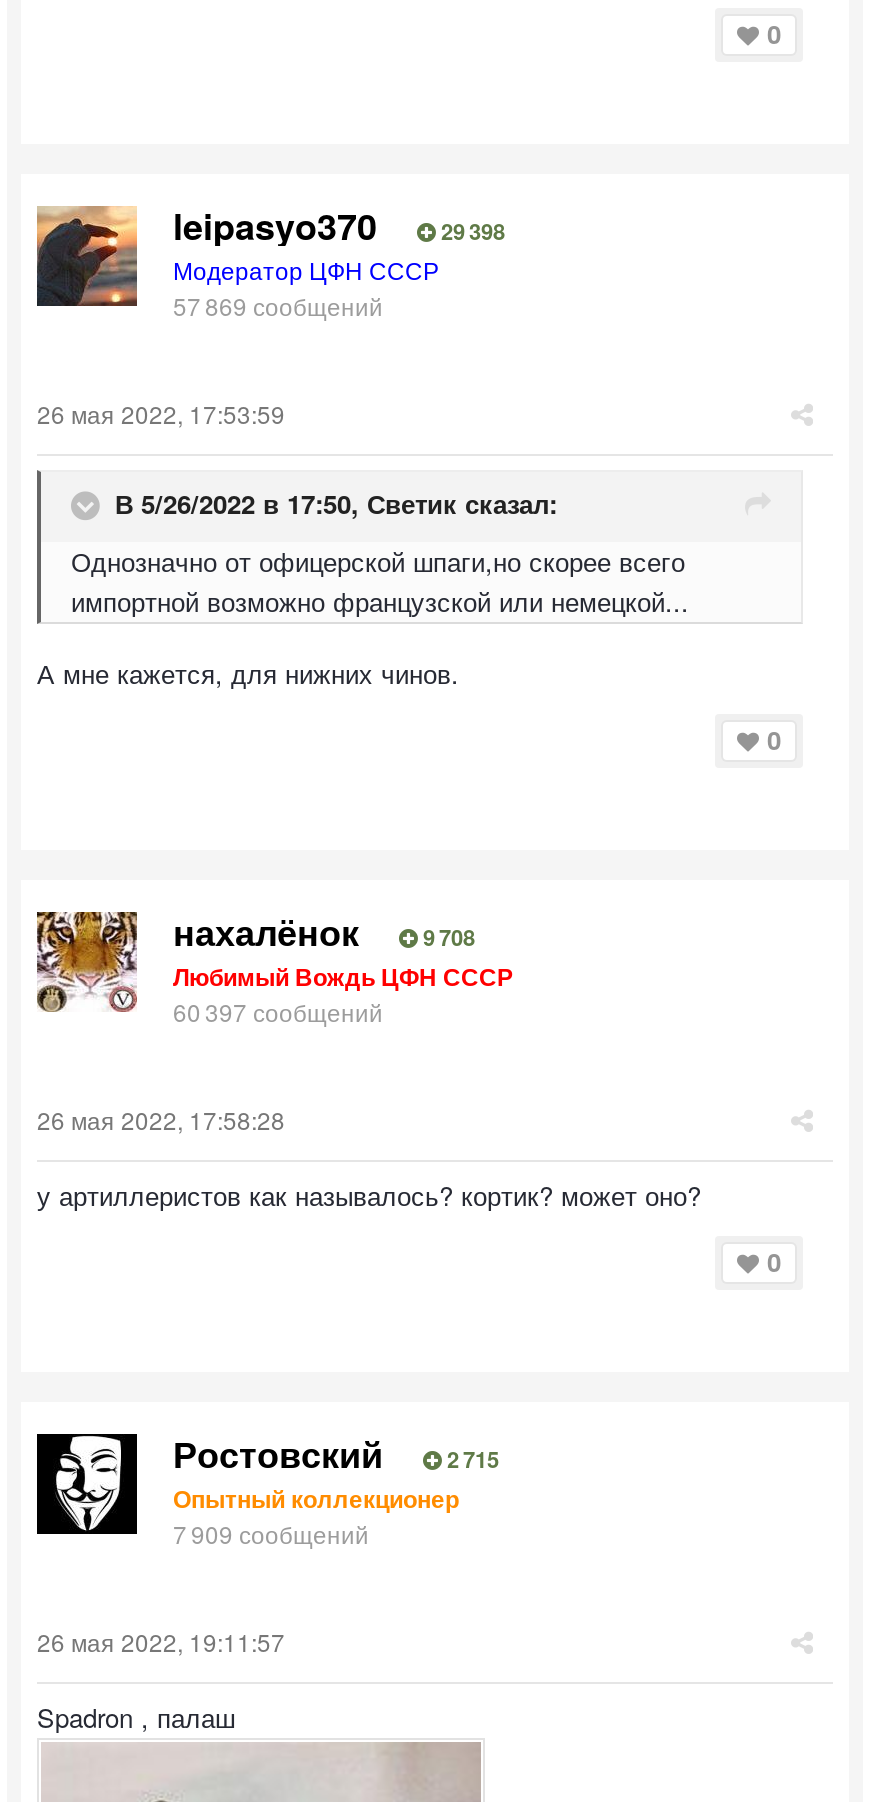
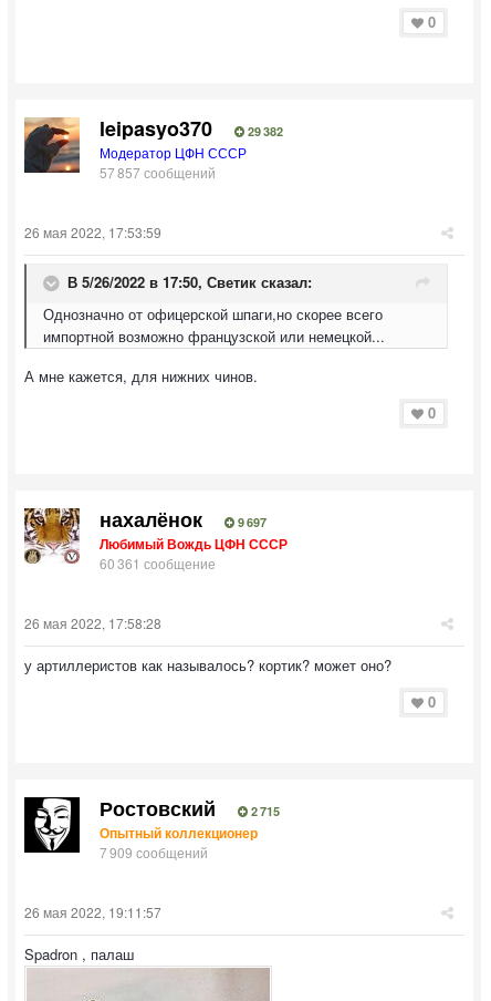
- leipasyo370 29 398
+ leipasyo370 29 382

- 57 869 сообщений
+ 57 857 сообщений

- нахалёнок 9 708
+ нахалёнок 9 697

- 60 397 сообщений
+ 60 361 сообщение
